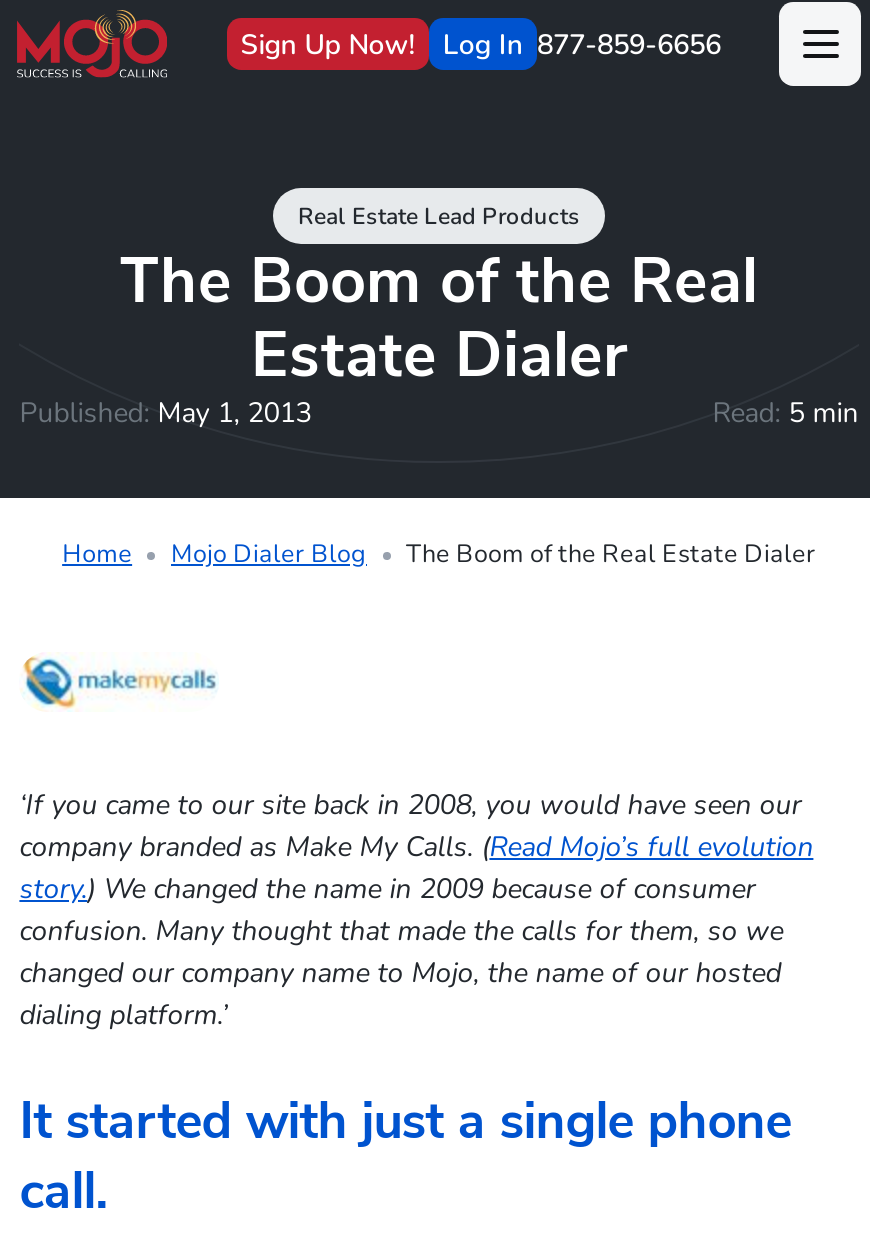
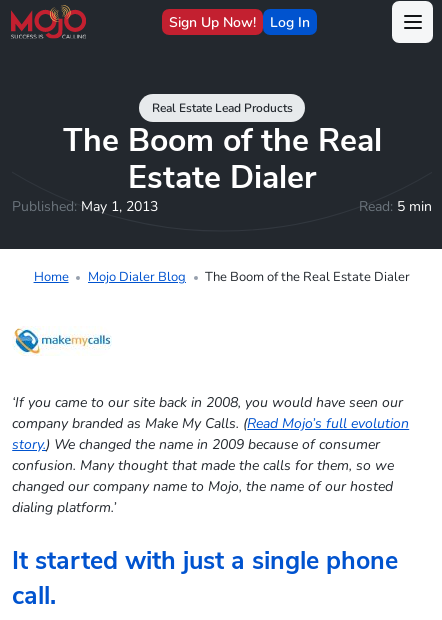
- Log In 877-859-6656
+ Log In
